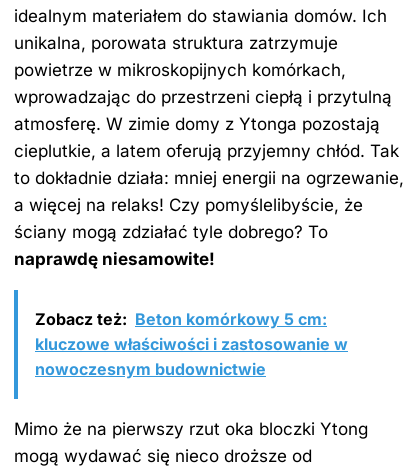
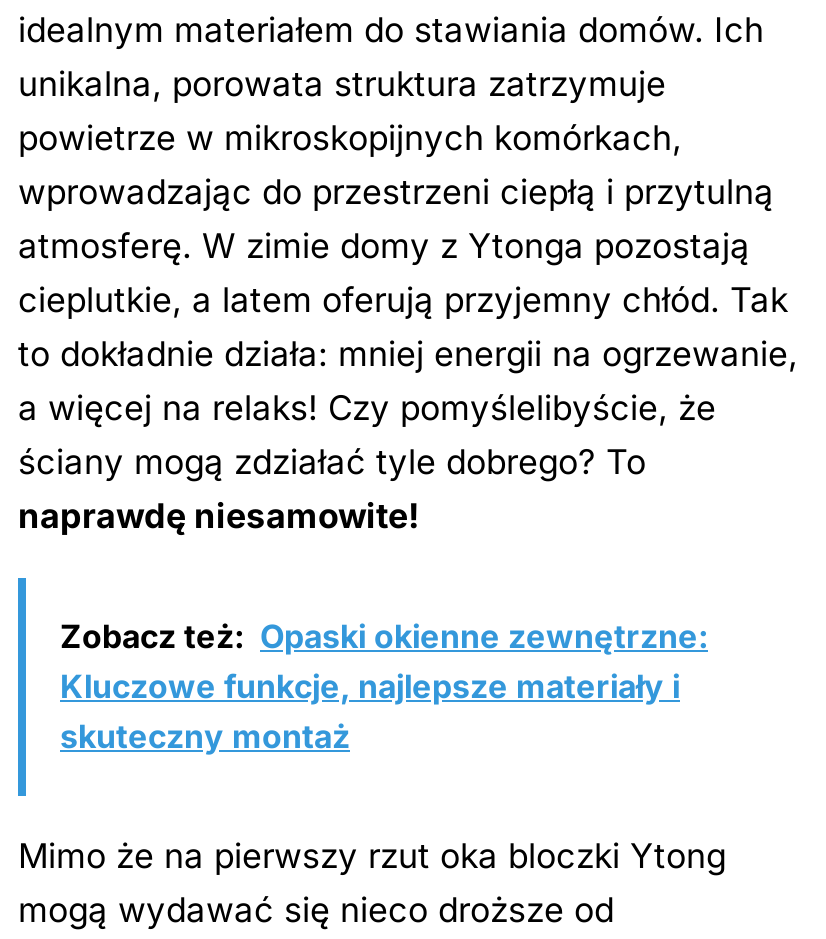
- Zobacz też: Beton komórkowy 5 cm:
- kluczowe właściwości i zastosowanie w
- nowoczesnym budownictwie
+ Zobacz też: Opaski okienne zewnętrzne:
+ Kluczowe funkcje, najlepsze materiały i
+ skuteczny montaż
